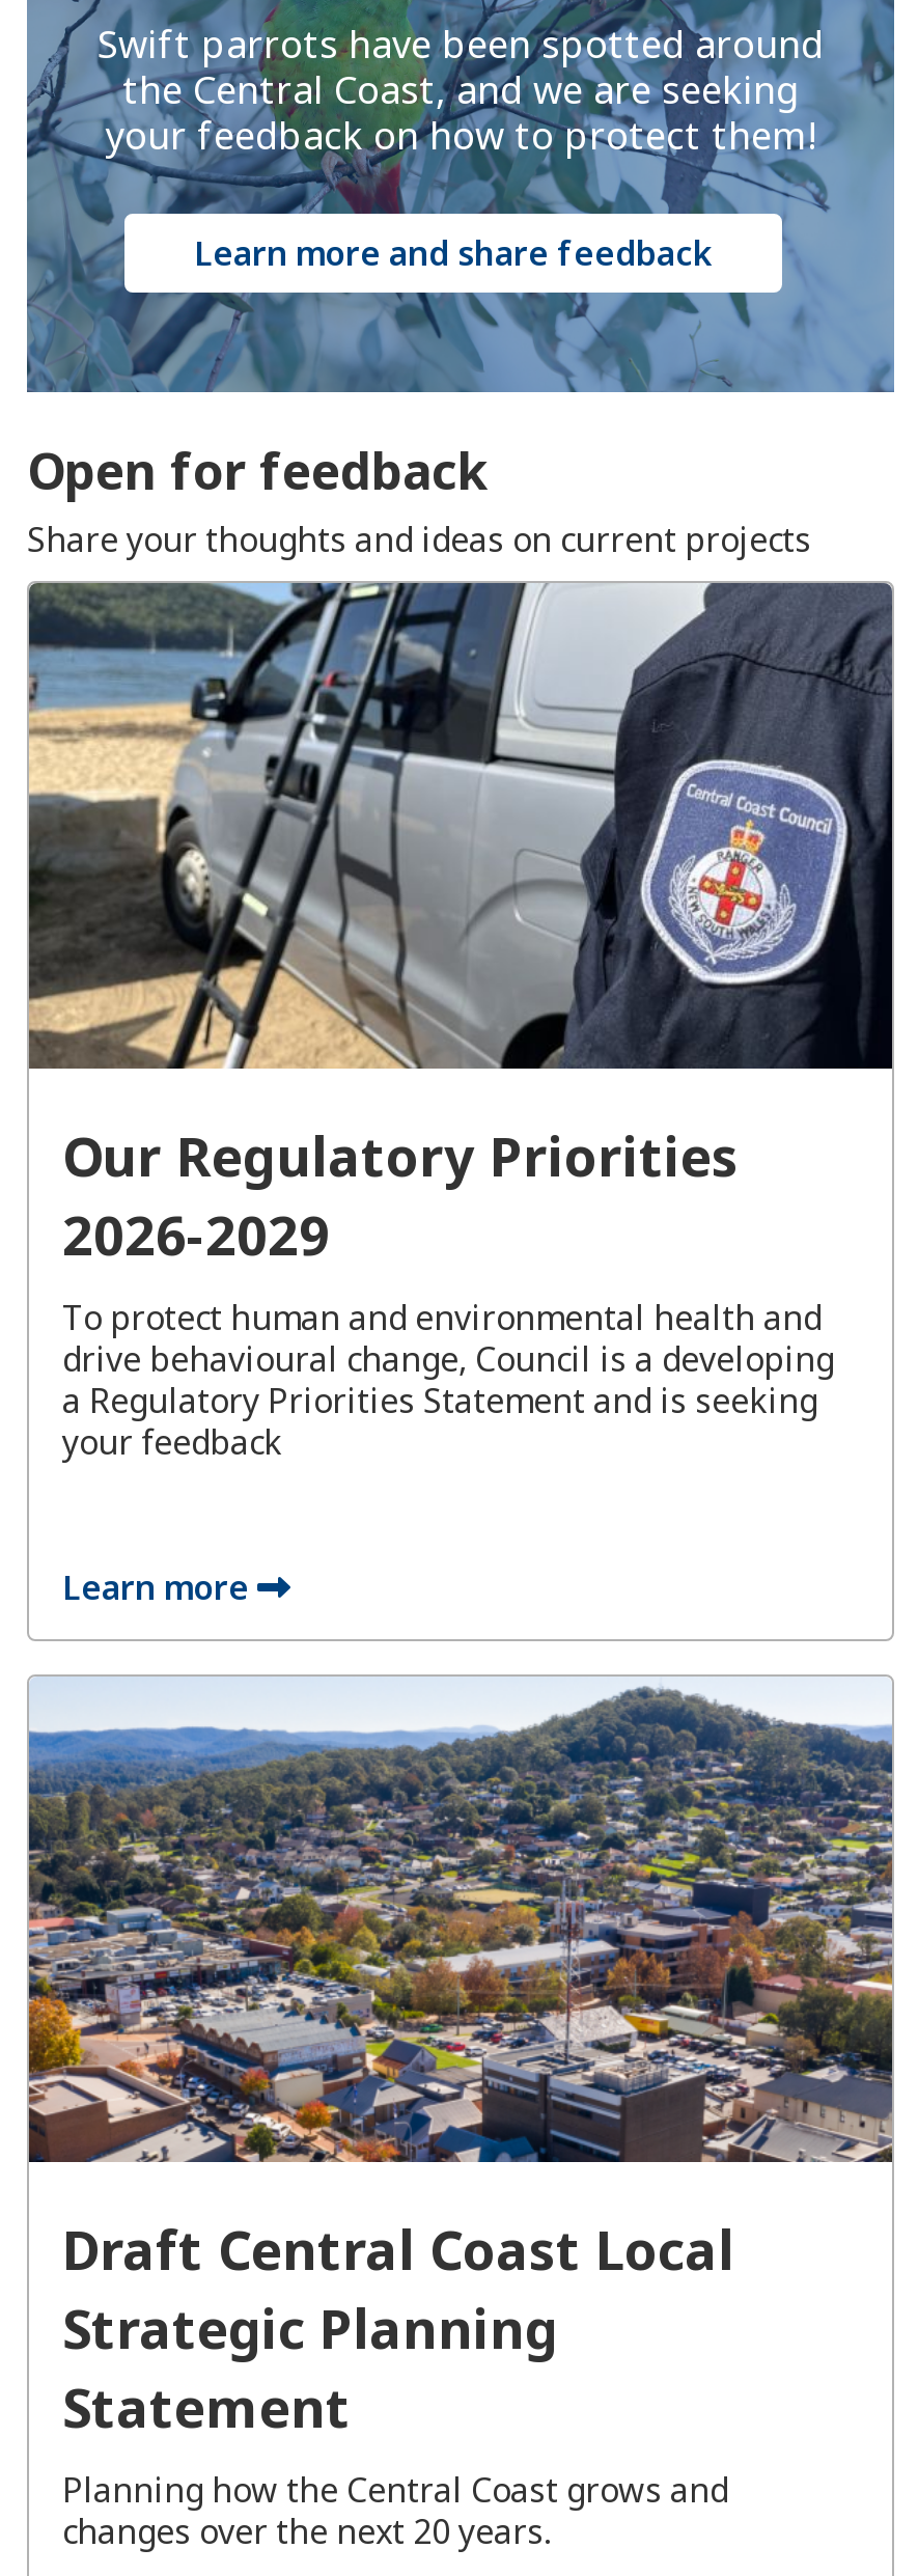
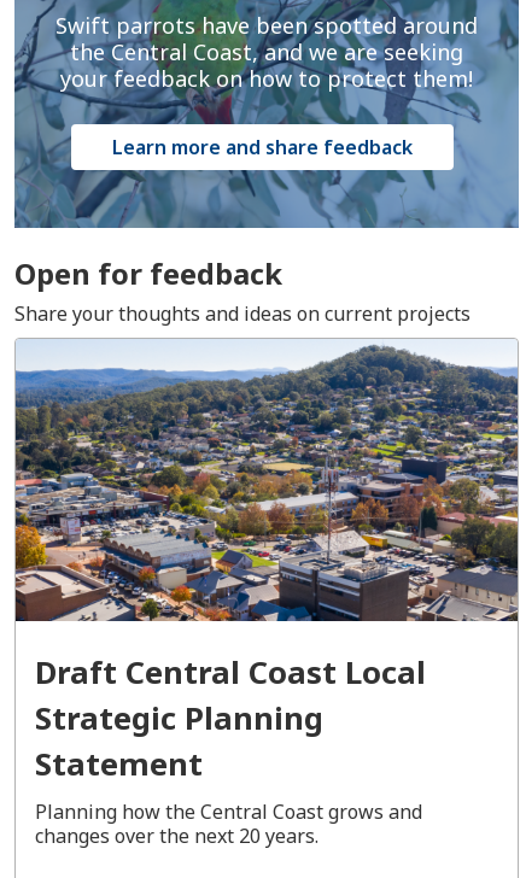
- [image]
- Our Regulatory Priorities
- 2026-2029
- To protect human and environmental health and
- drive behavioural change, Council is a developing
- a Regulatory Priorities Statement and is seeking
- your feedback
- Learn more
